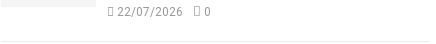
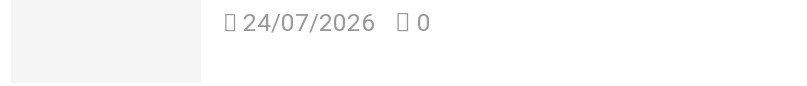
- 22/07/2026 0
+ 24/07/2026 0
